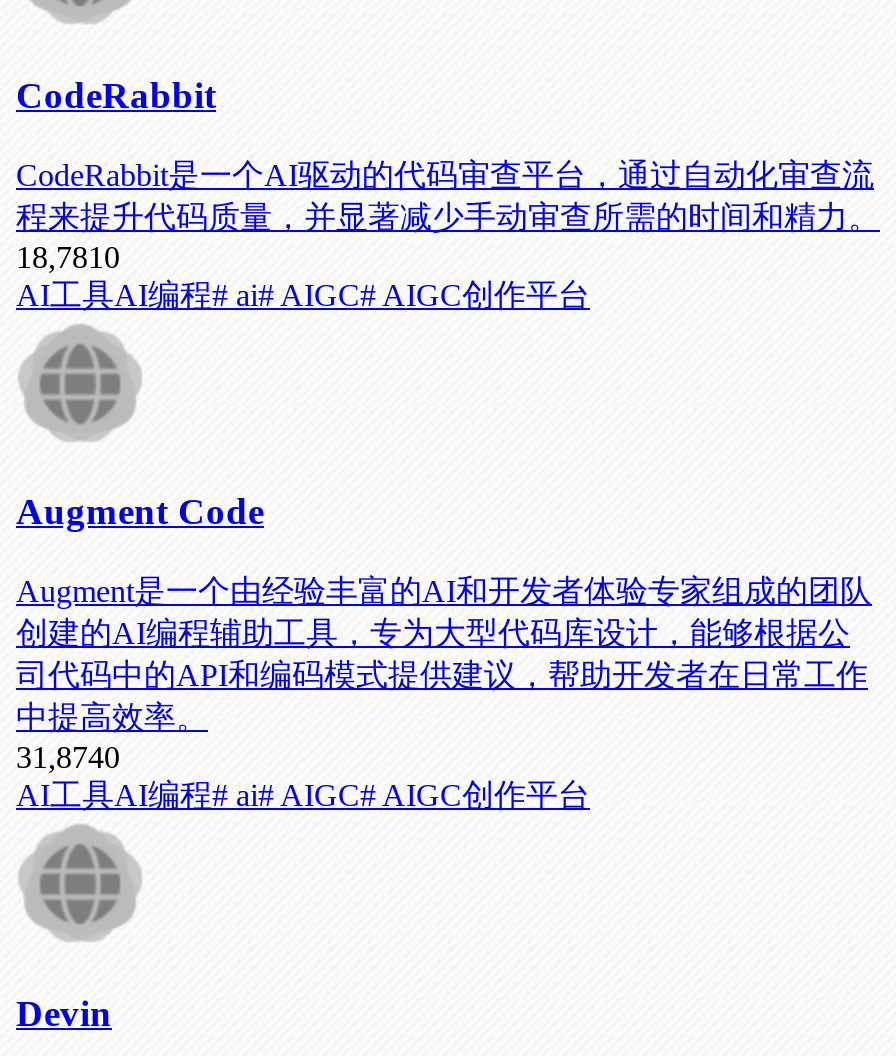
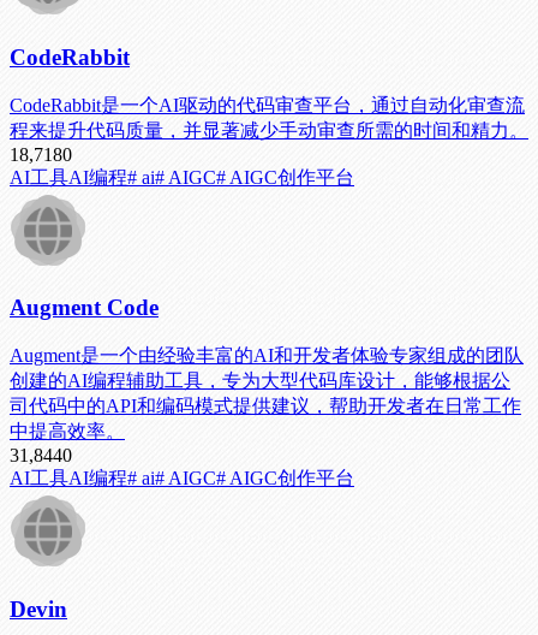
- 18,781 0
+ 18,718 0

- 31,8740
+ 31,8440
